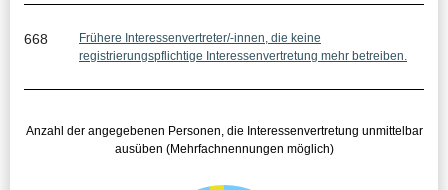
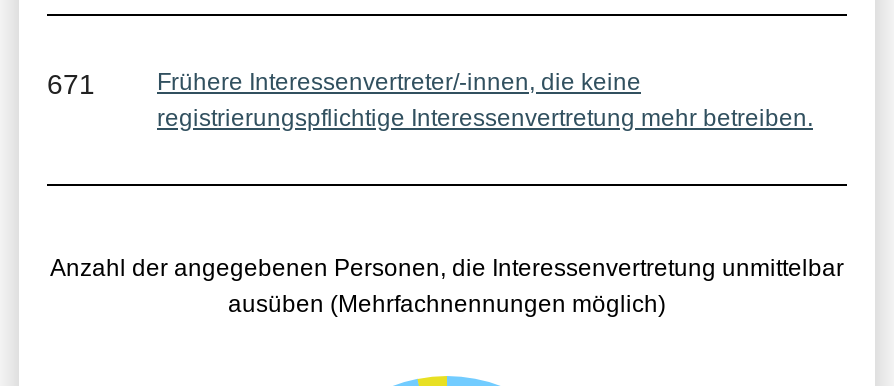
- 668
+ 671
